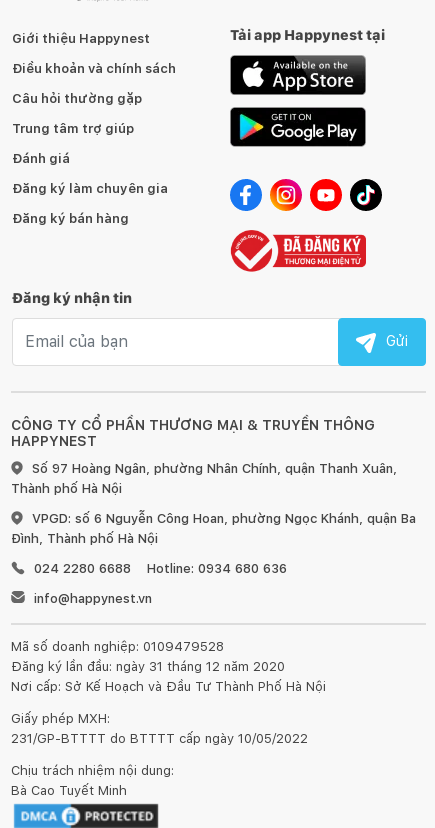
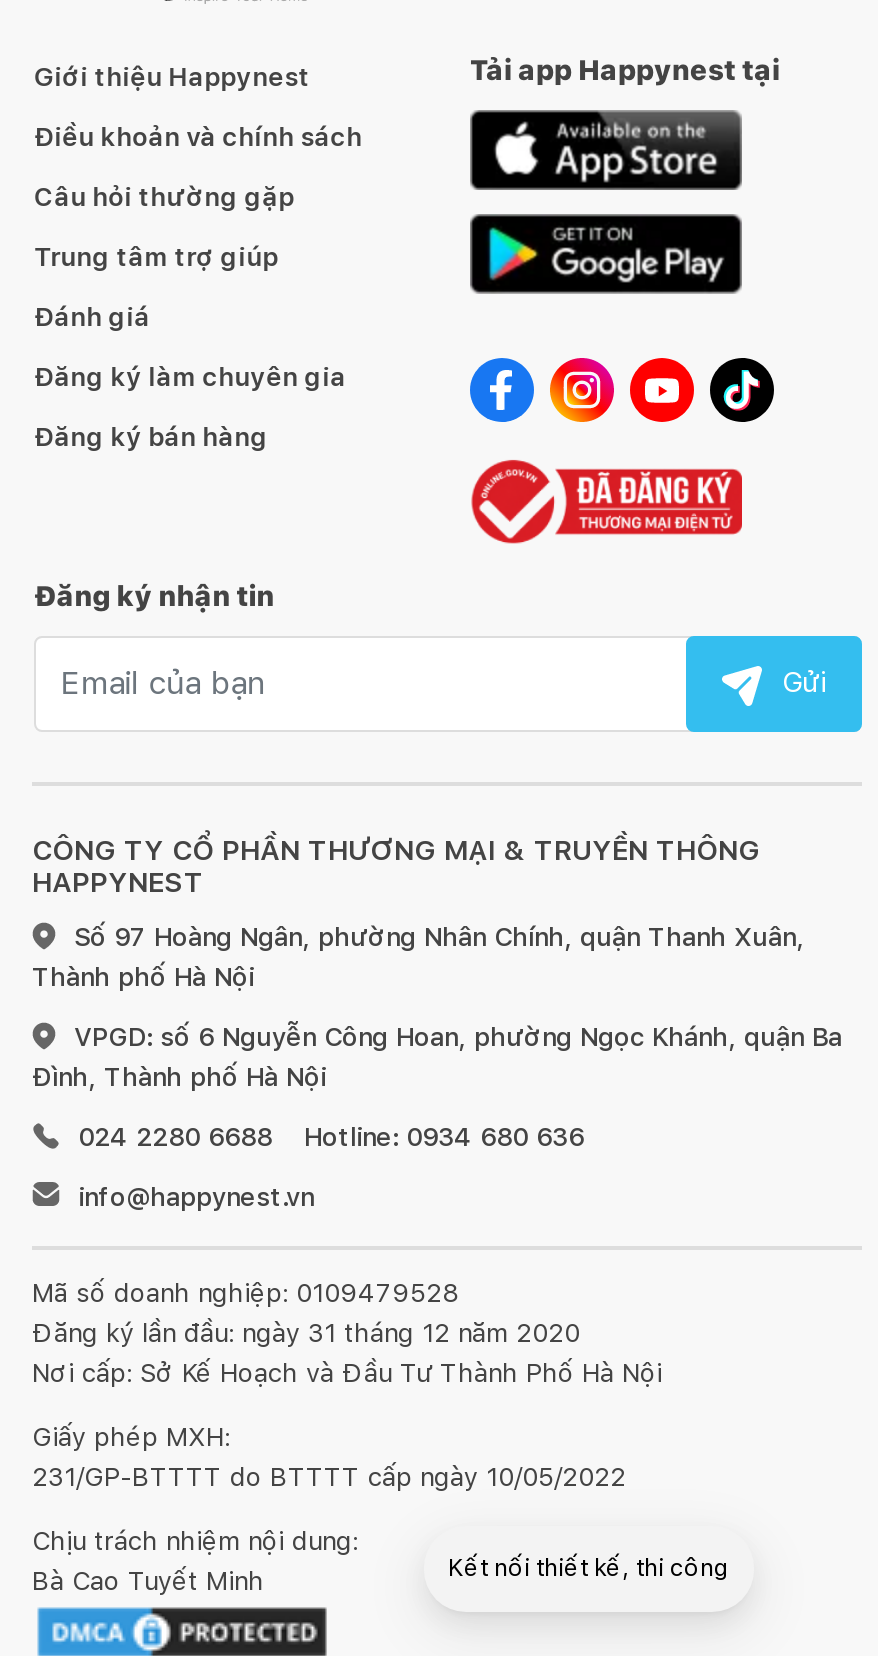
+ Kết nối thiết kế, thi công
